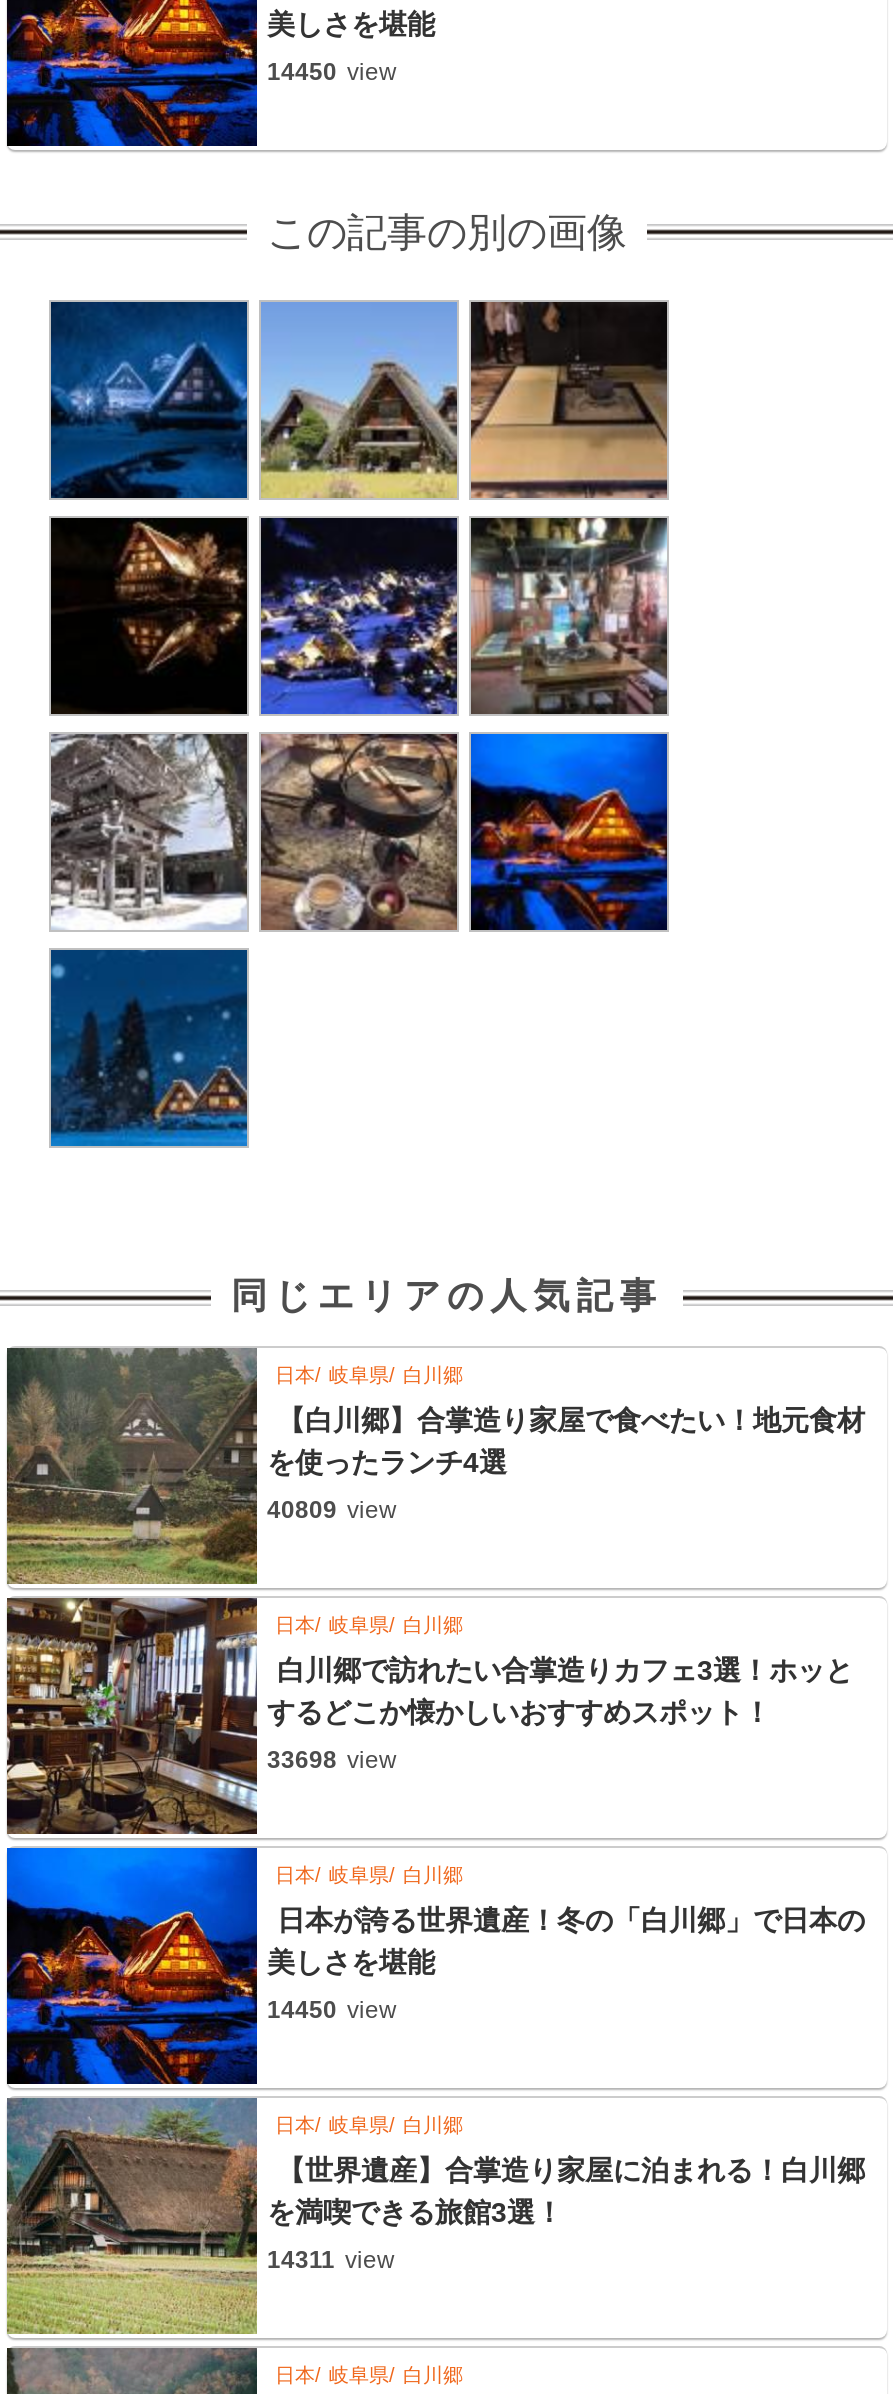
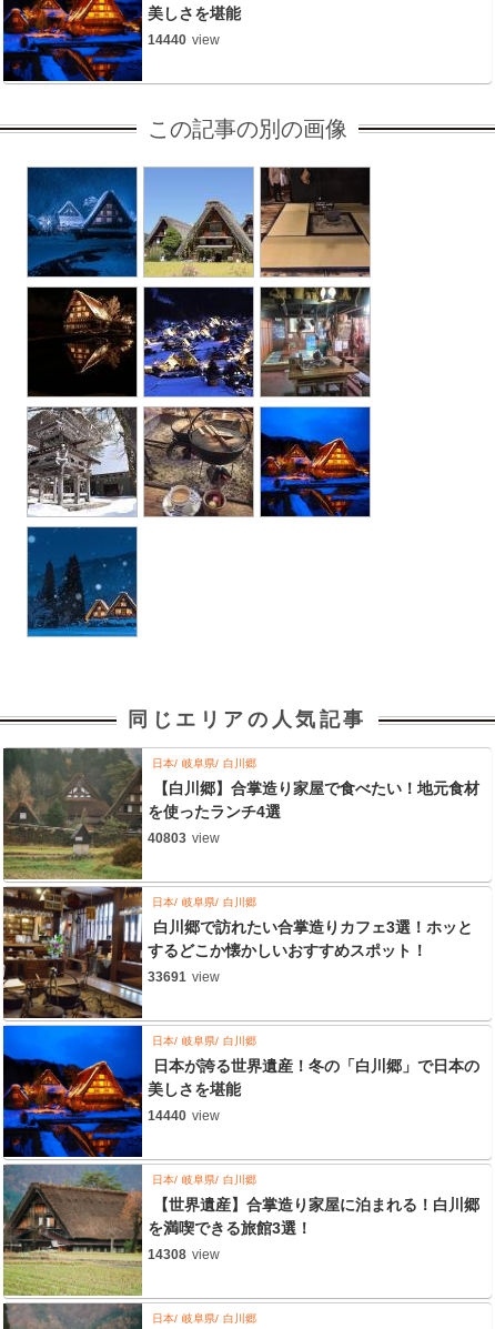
- 14450 view
+ 14440 view

- 40809 view
+ 40803 view

- 33698 view
+ 33691 view

- 14450 view
+ 14440 view

- 14311 view
+ 14308 view
